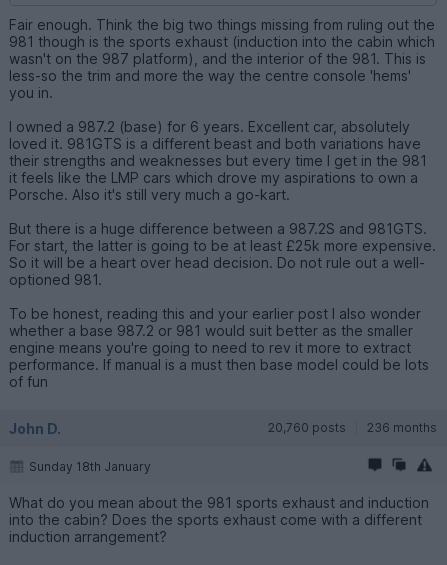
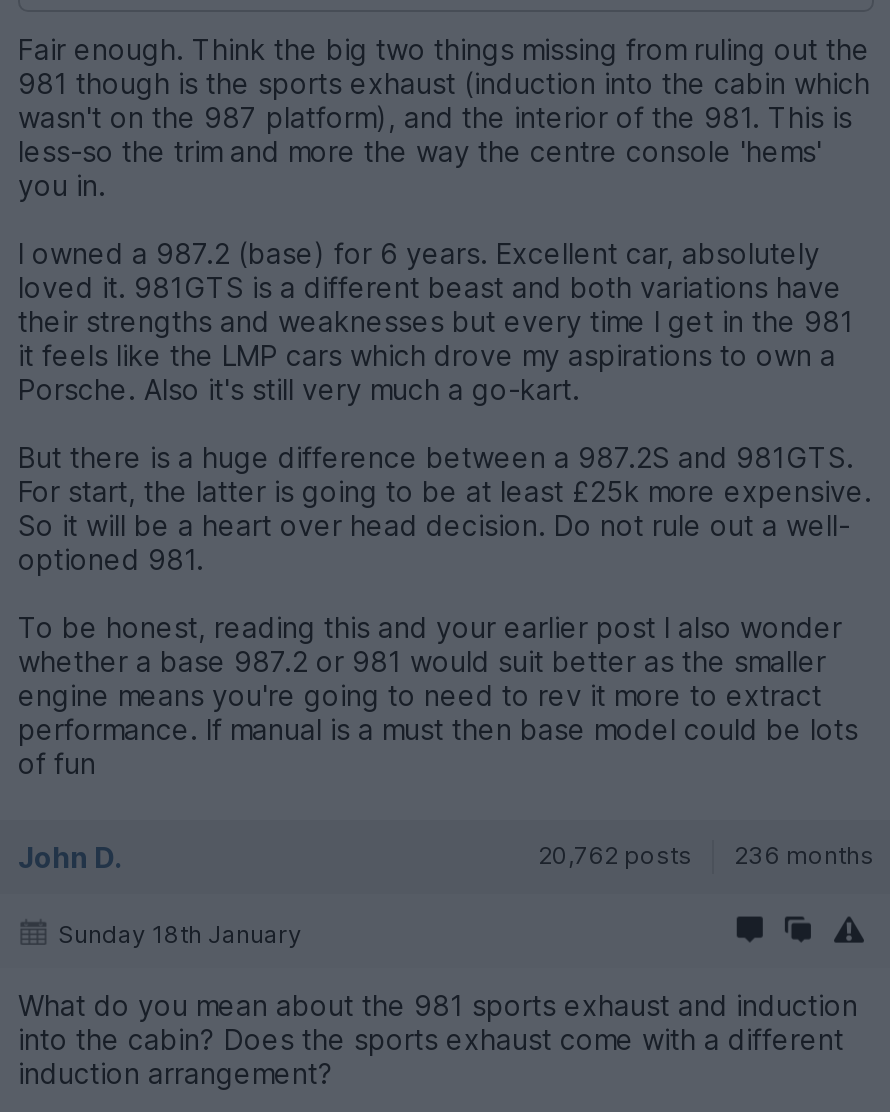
- 20,760 posts 236 months
+ 20,762 posts 236 months
